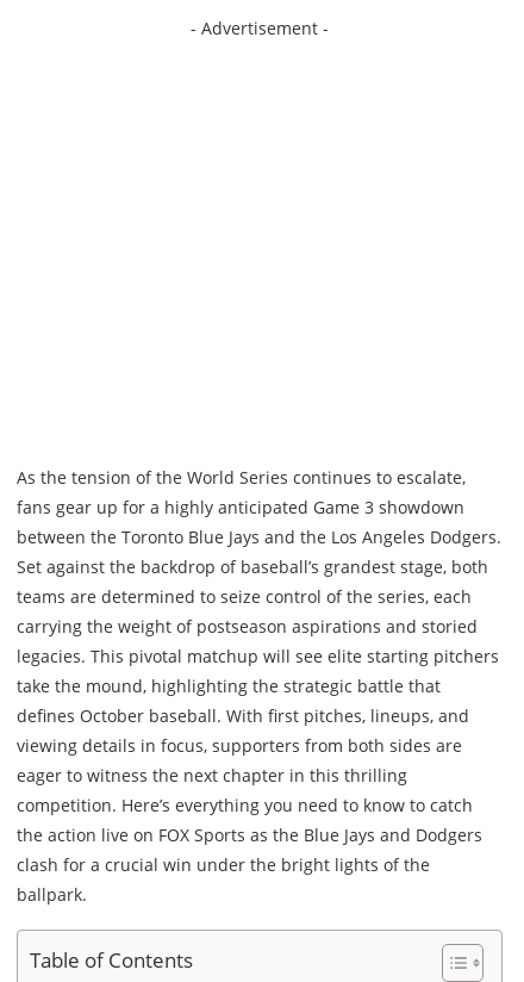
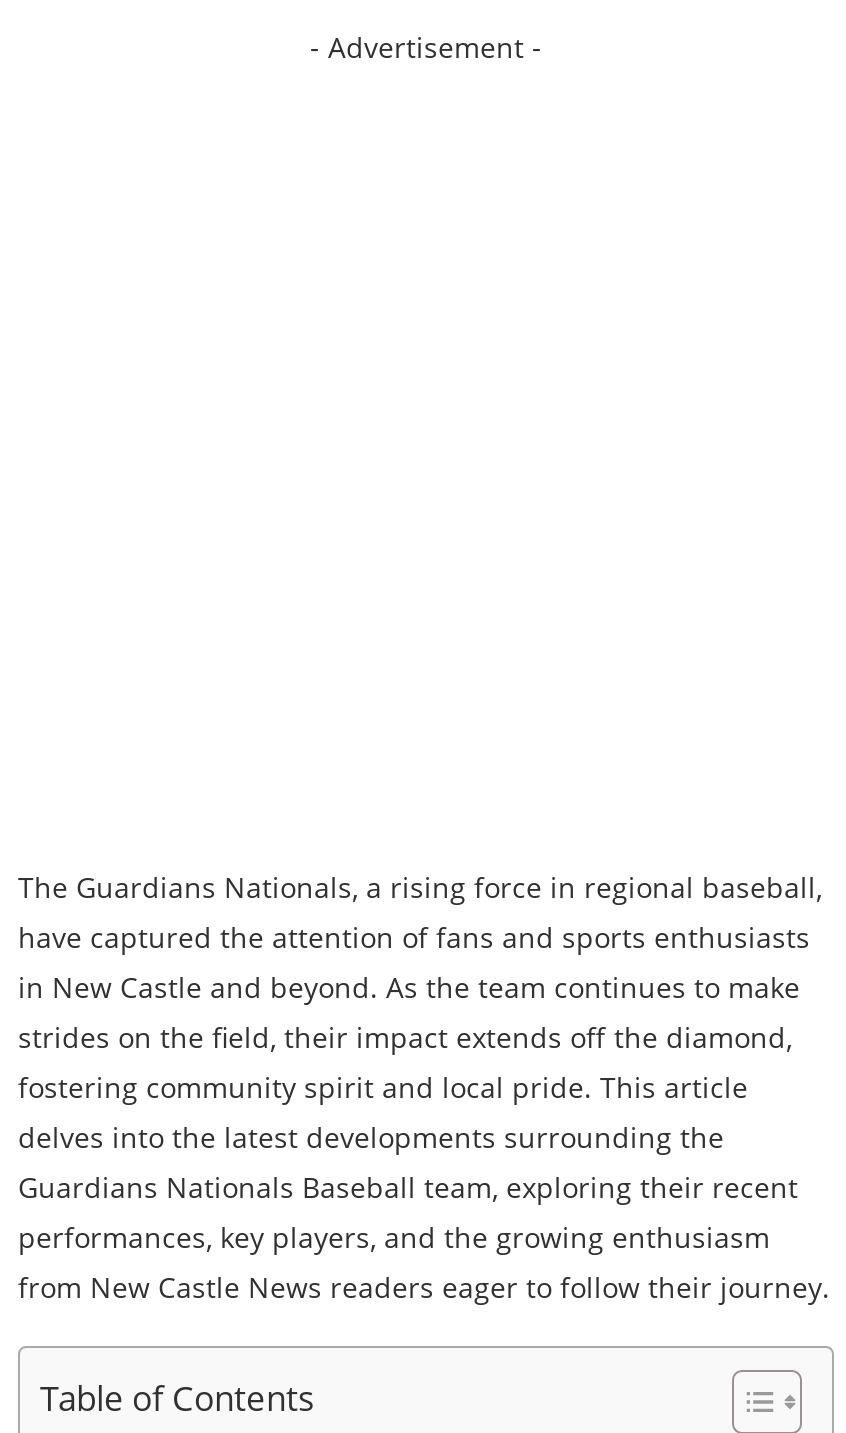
- As the tension of the World Series continues to escalate,
- fans gear up for a highly anticipated Game 3 showdown
- between the Toronto Blue Jays and the Los Angeles Dodgers.
- Set against the backdrop of baseball’s grandest stage, both
- teams are determined to seize control of the series, each
- carrying the weight of postseason aspirations and storied
- legacies. This pivotal matchup will see elite starting pitchers
- take the mound, highlighting the strategic battle that
- defines October baseball. With first pitches, lineups, and
- viewing details in focus, supporters from both sides are
- eager to witness the next chapter in this thrilling
- competition. Here’s everything you need to know to catch
- the action live on FOX Sports as the Blue Jays and Dodgers
- clash for a crucial win under the bright lights of the
- ballpark.
+ The Guardians Nationals, a rising force in regional baseball,
+ have captured the attention of fans and sports enthusiasts
+ in New Castle and beyond. As the team continues to make
+ strides on the field, their impact extends off the diamond,
+ fostering community spirit and local pride. This article
+ delves into the latest developments surrounding the
+ Guardians Nationals Baseball team, exploring their recent
+ performances, key players, and the growing enthusiasm
+ from New Castle News readers eager to follow their journey.
